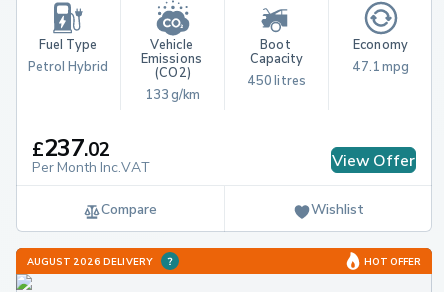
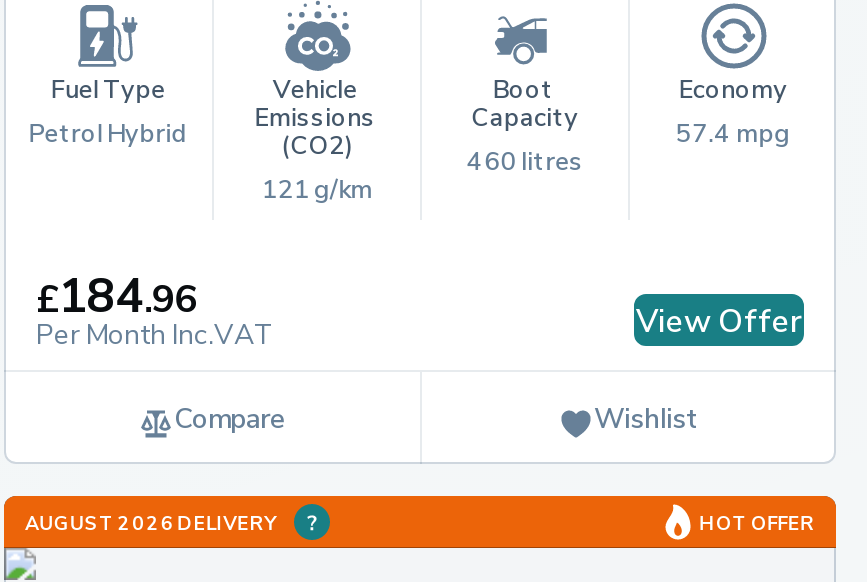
- 47.1 mpg
+ 57.4 mpg

- 450 litres
+ 460 litres

- 133 g/km
+ 121 g/km

- £237.02
+ £184.96
